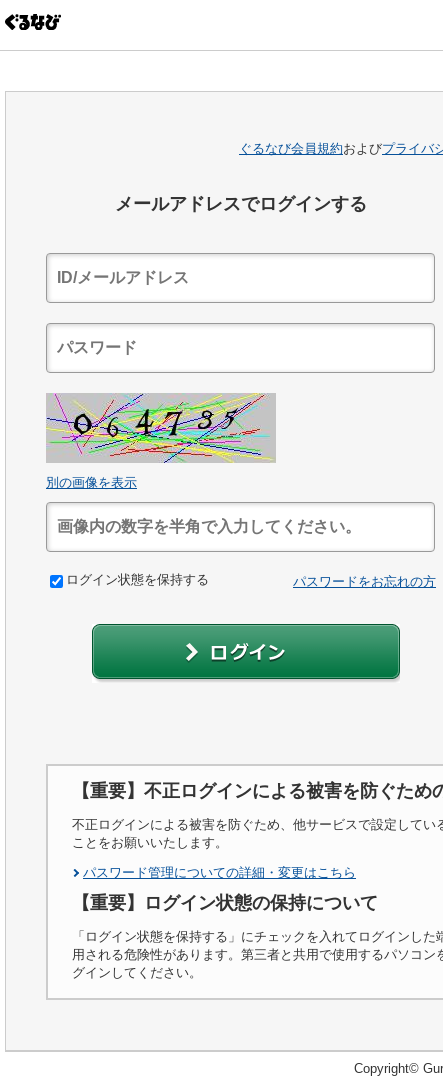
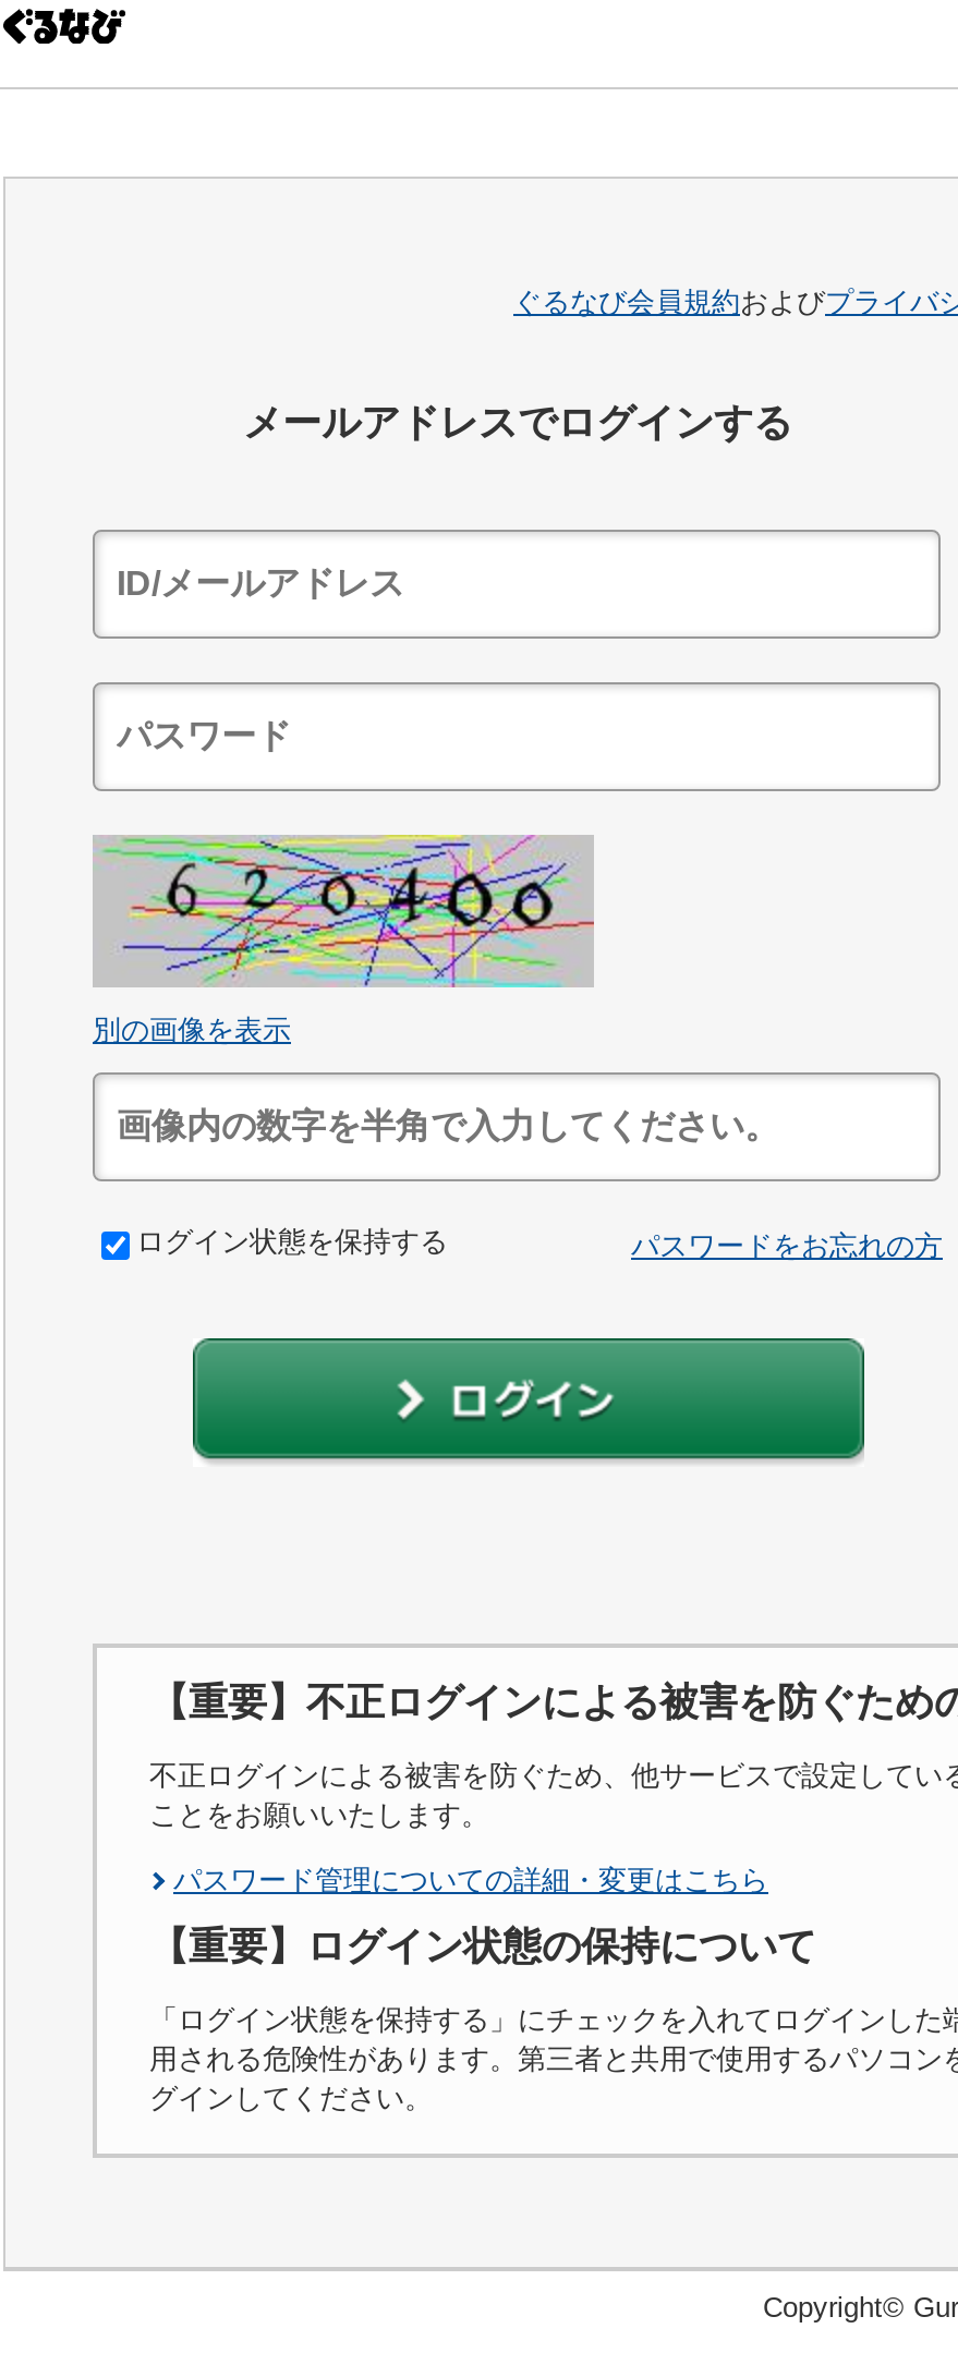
- [image]
+ [image]
